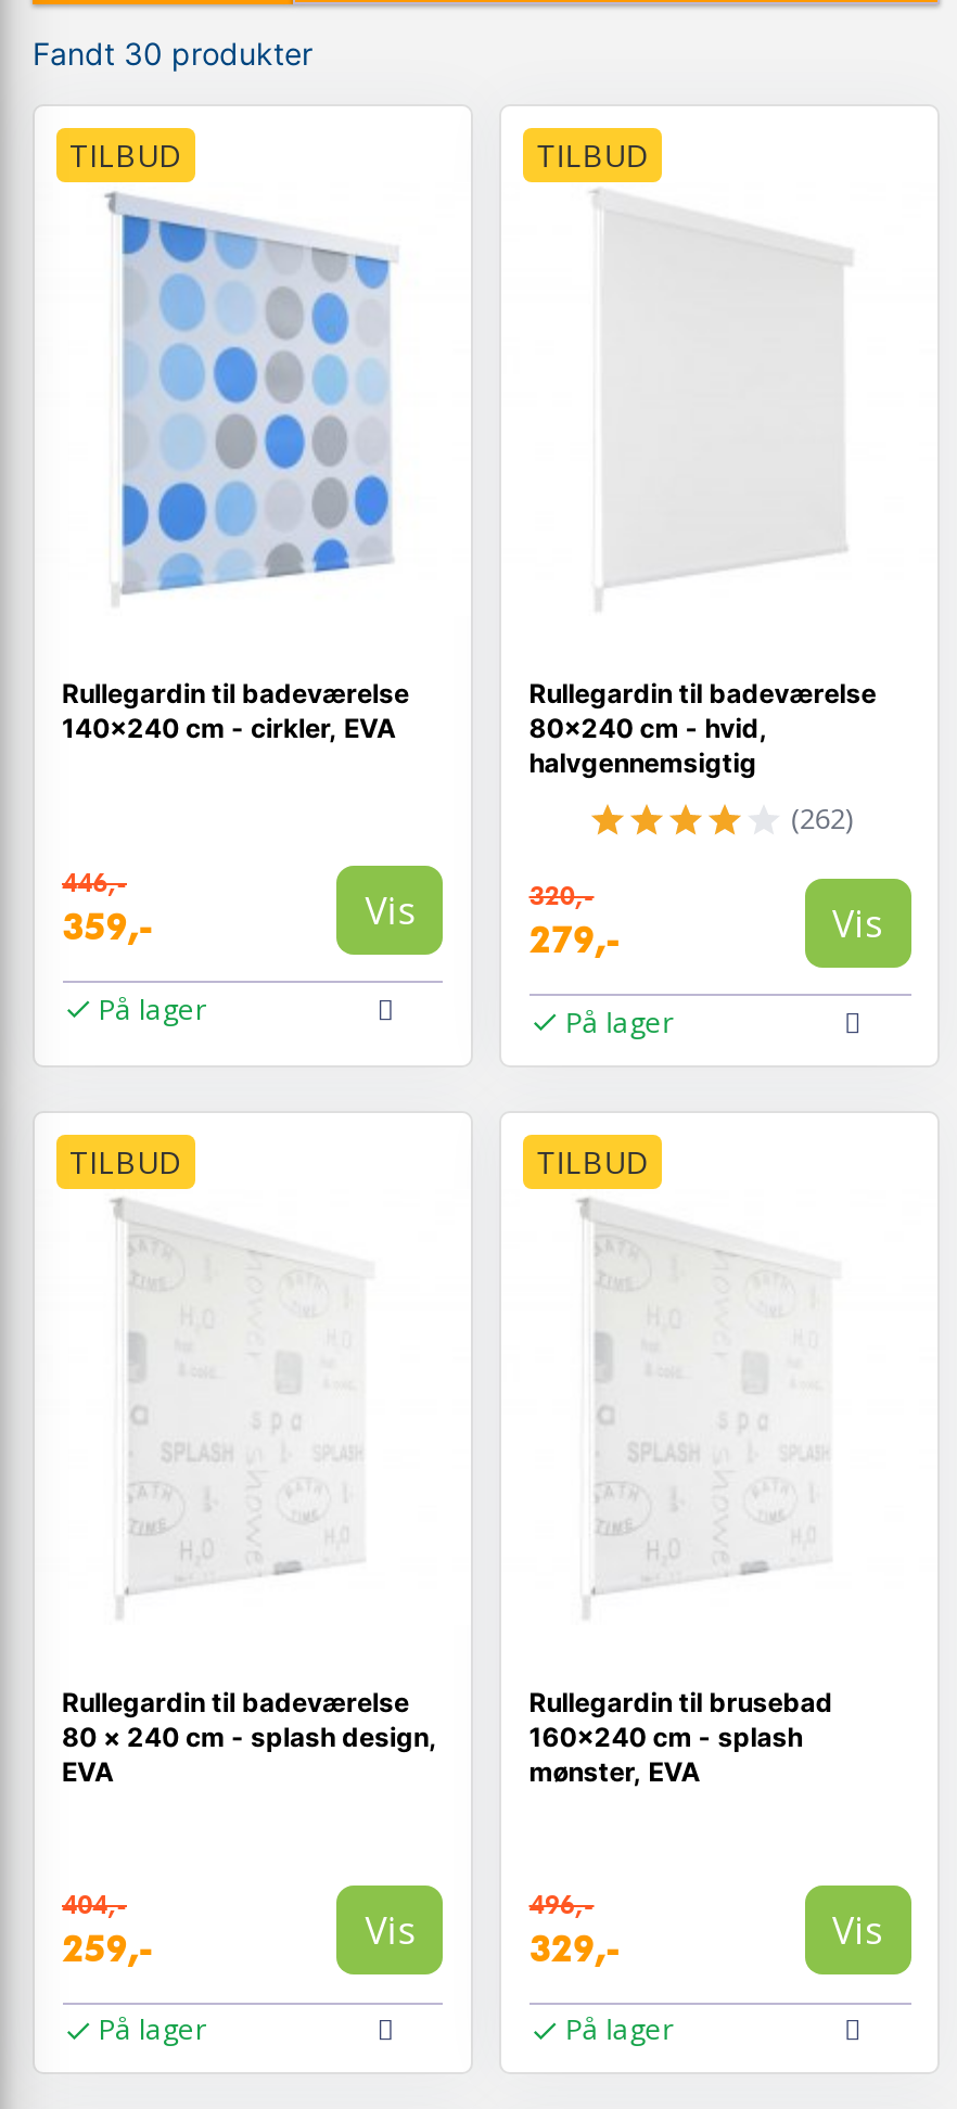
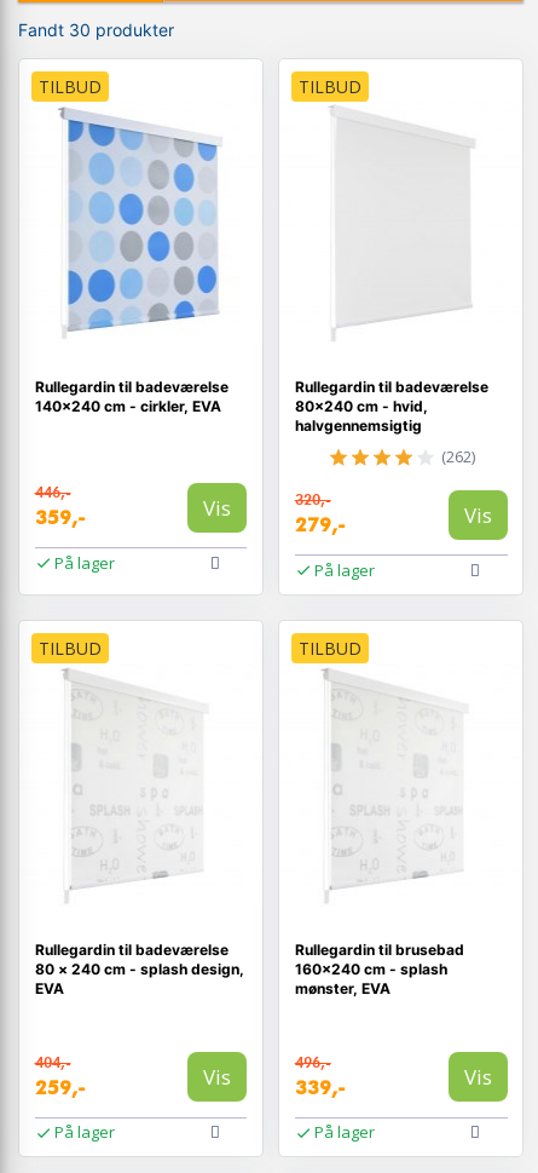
- 329,-
+ 339,-
